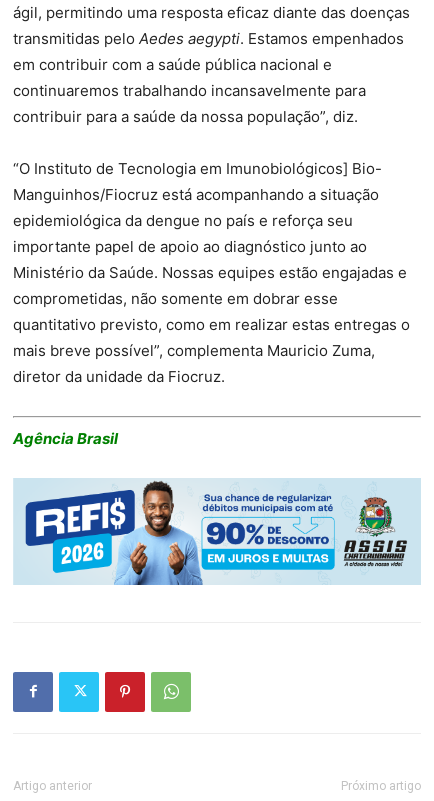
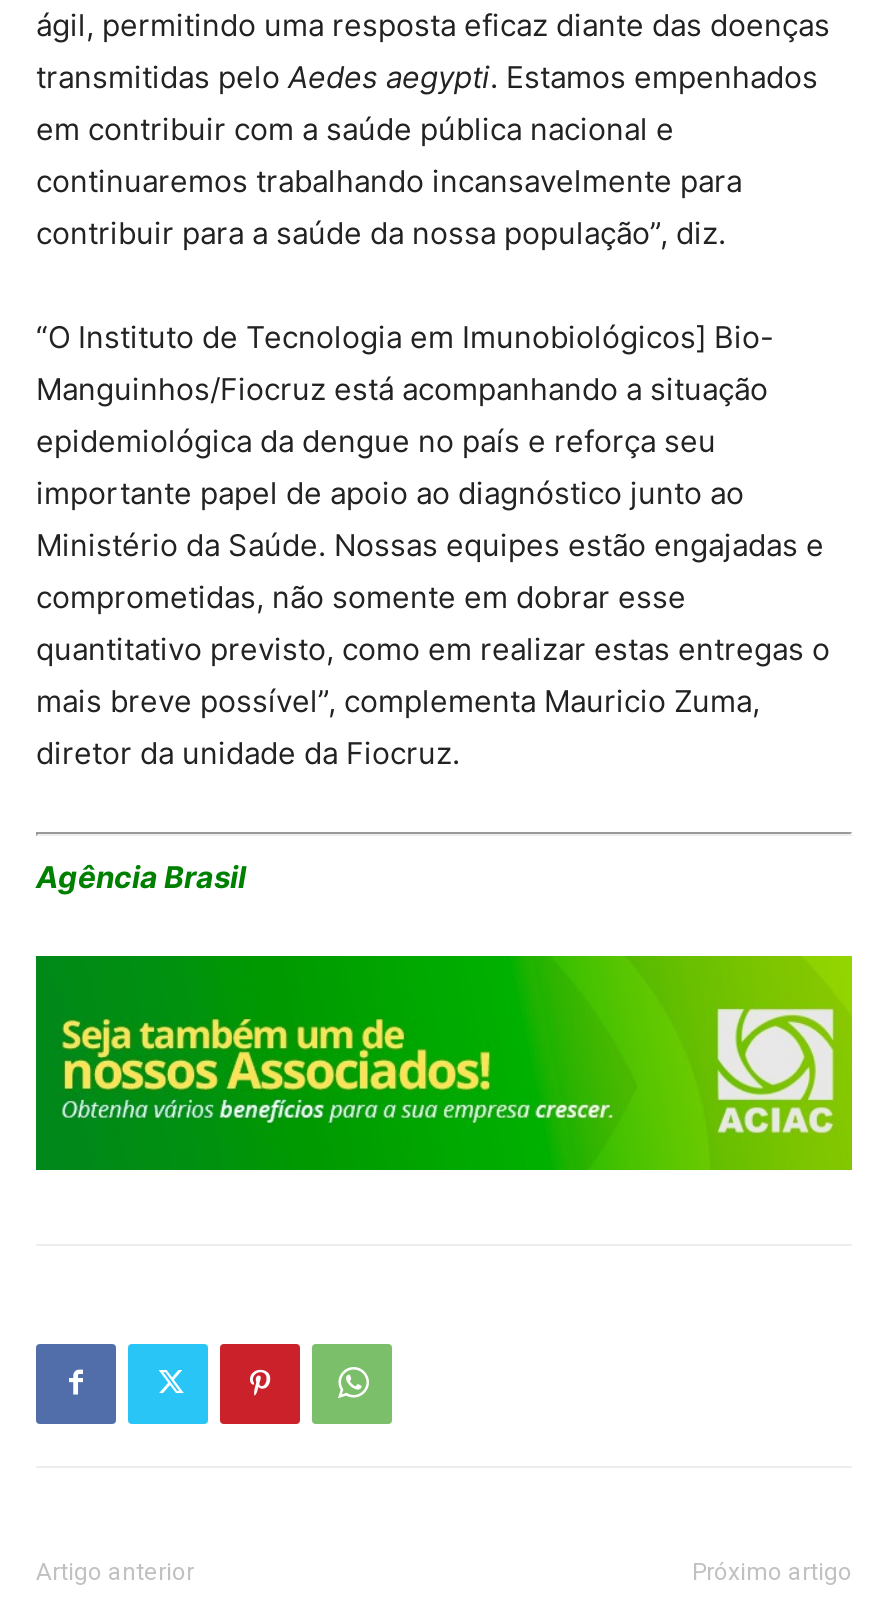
- [image]
+ [image]
